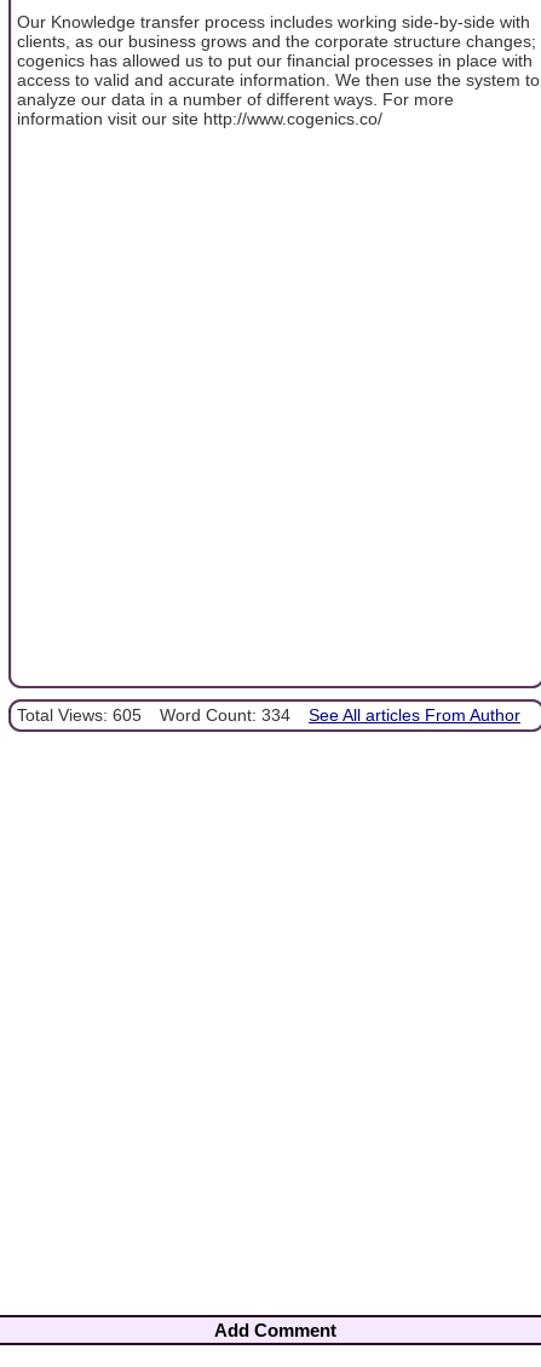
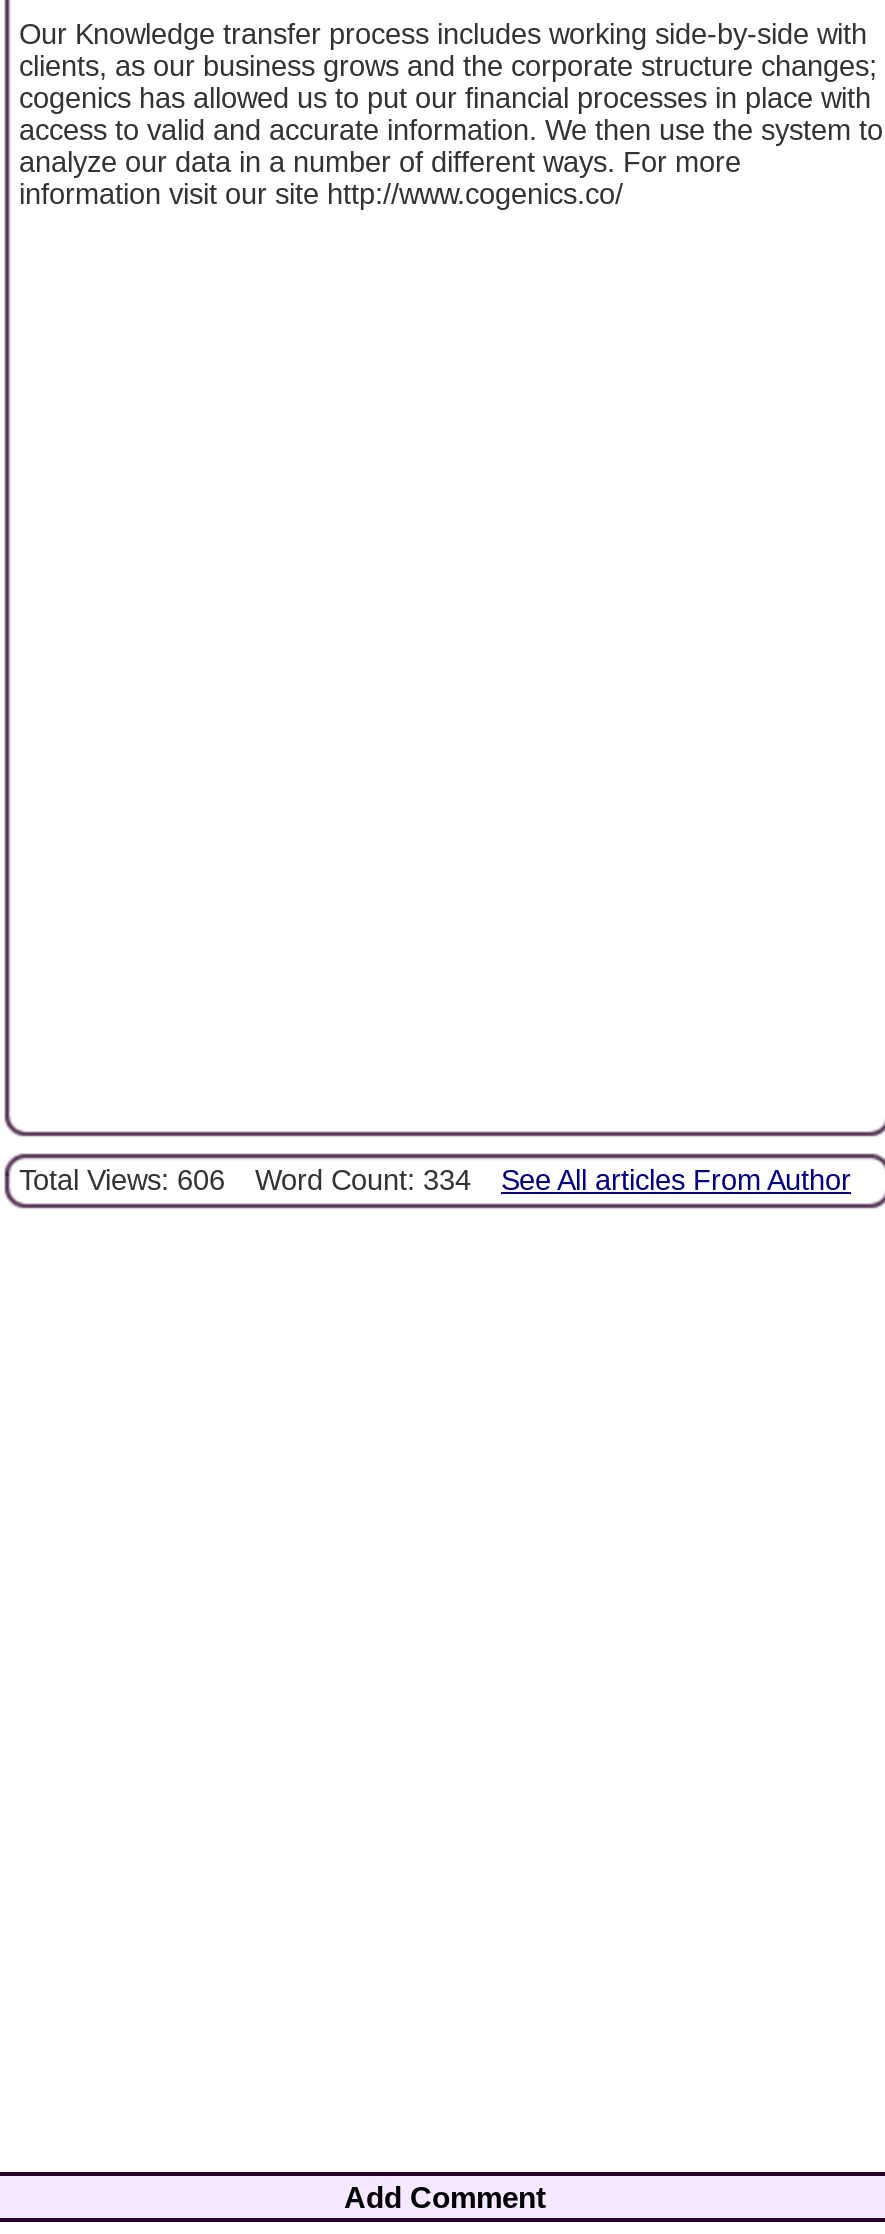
- Total Views: 605 Word Count: 334 See All articles From Author
+ Total Views: 606 Word Count: 334 See All articles From Author
